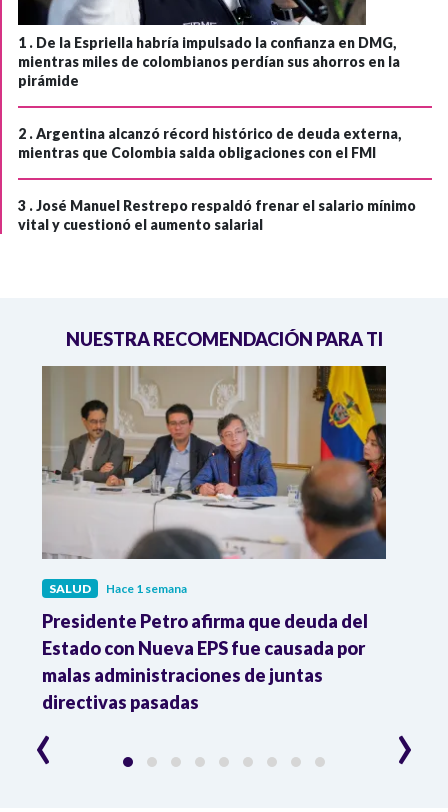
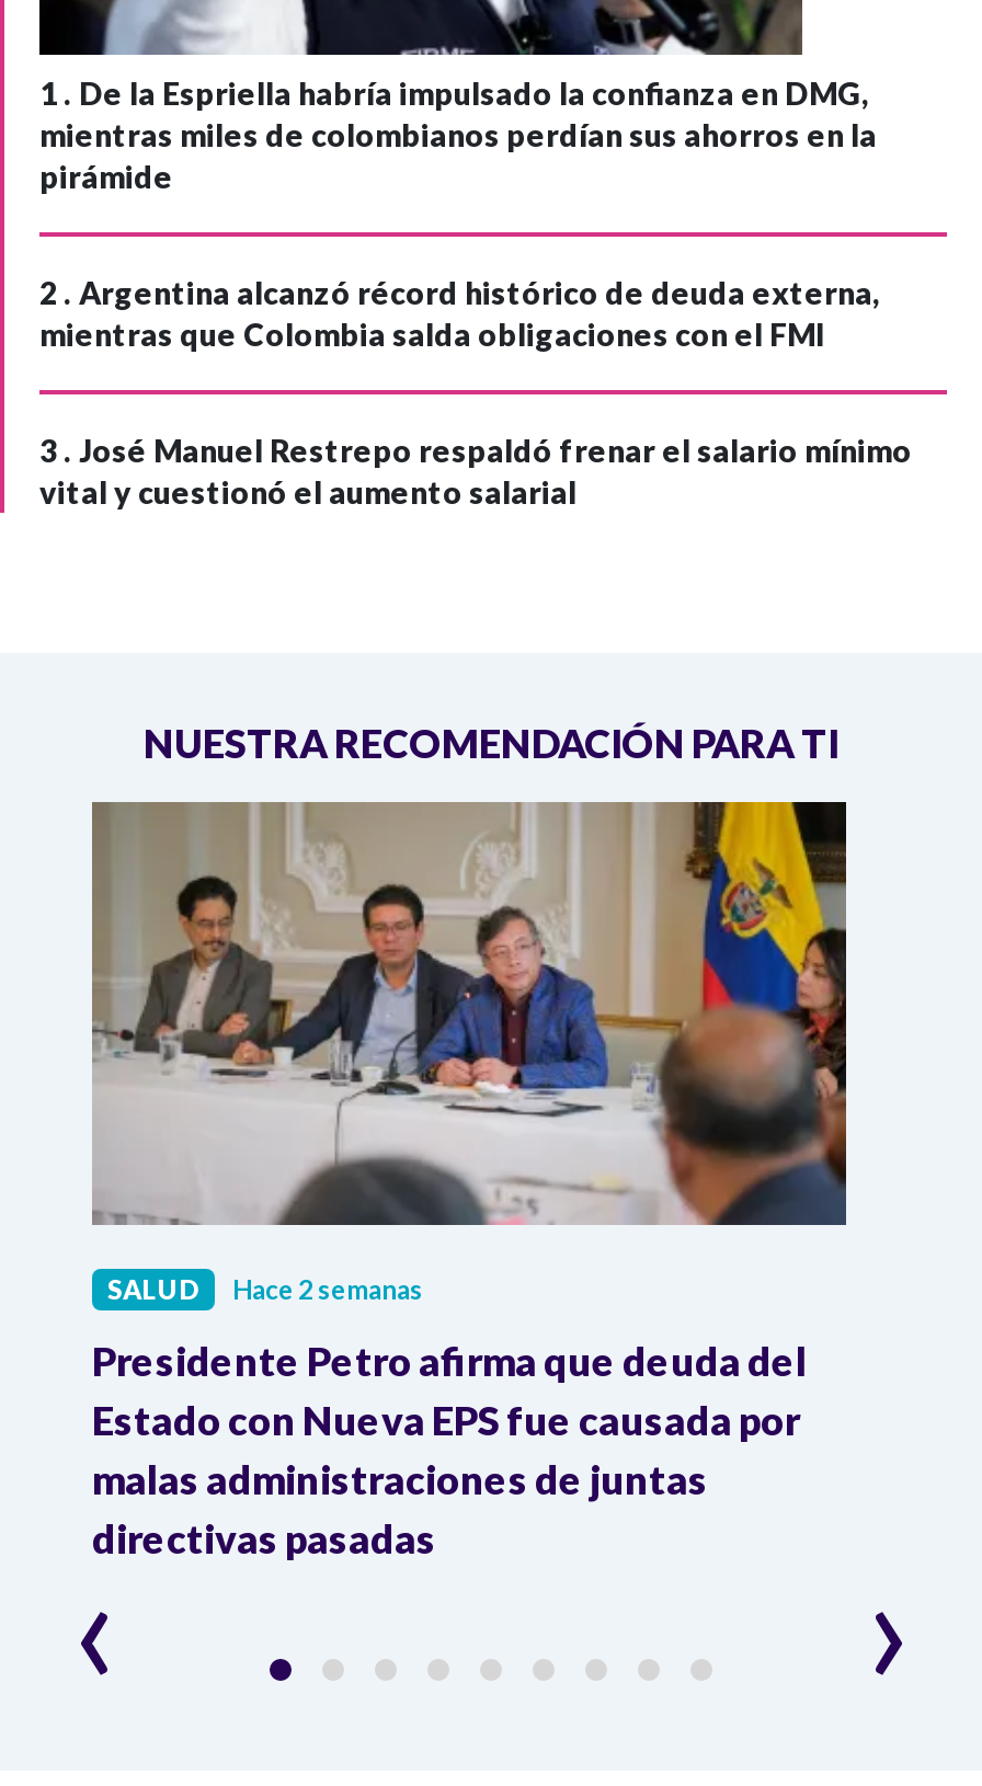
- SALUD Hace 1 semana
+ SALUD Hace 2 semanas
